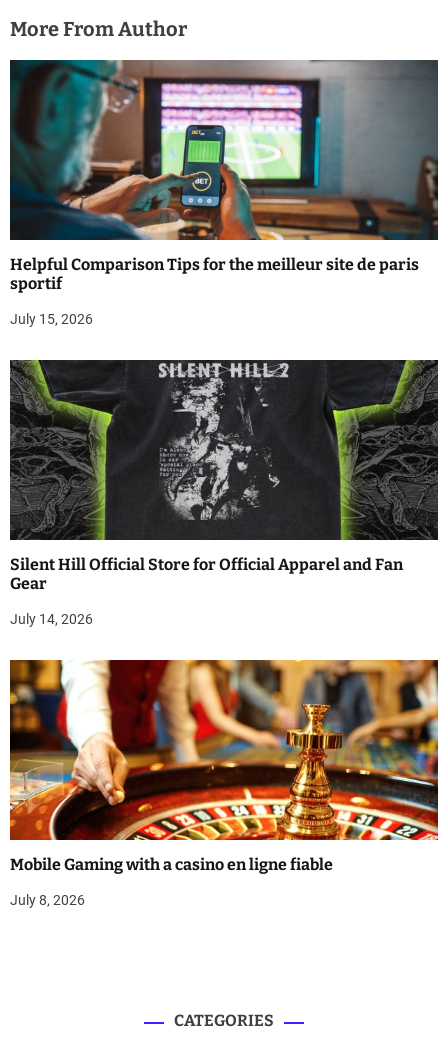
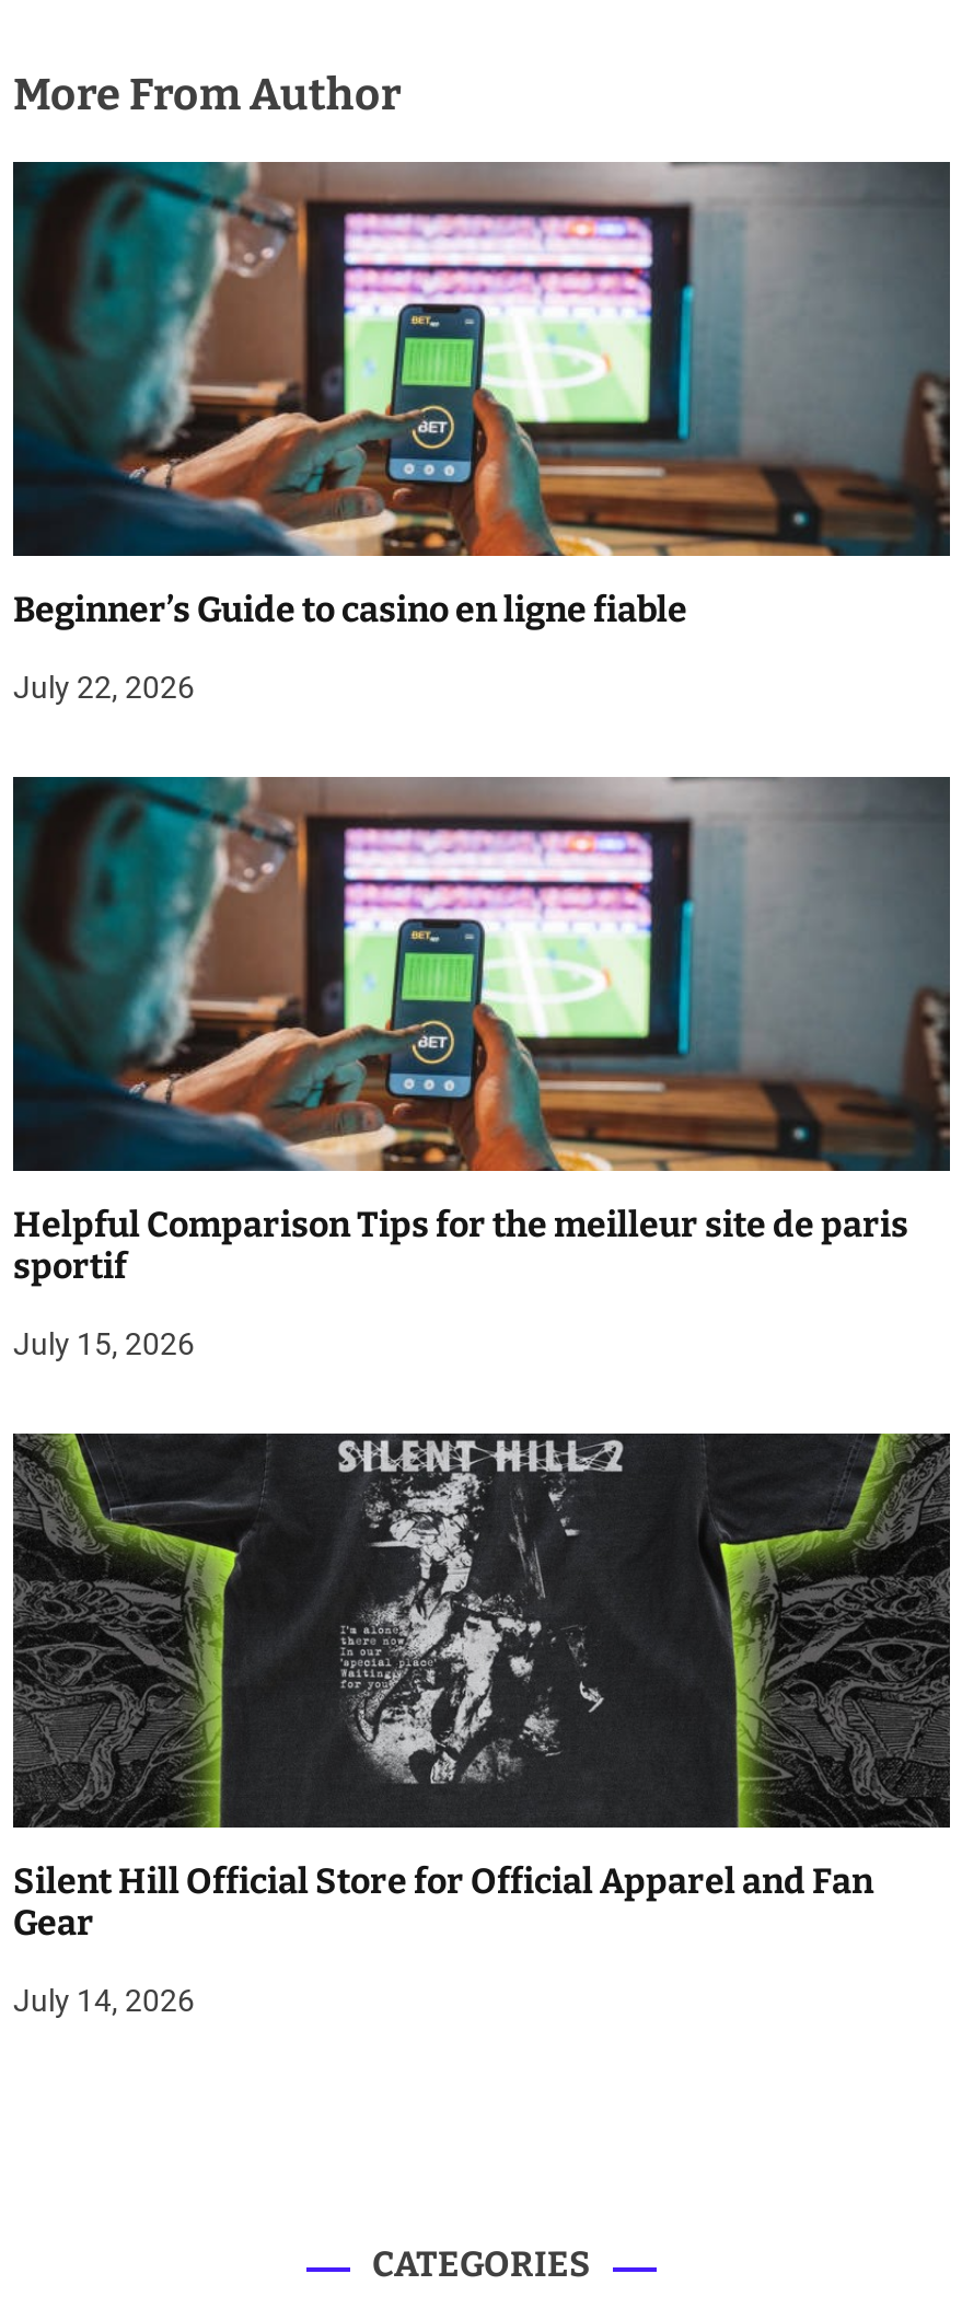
+ Beginner’s Guide to casino en ligne fiable
+ July 22, 2026

moved down: [image] | Helpful Comparison Tips for the meilleur site de paris | sportif | July 15, 2026 | Silent Hill Official Store for Official Apparel and Fan | Gear | July 14, 2026

- [image]
- Mobile Gaming with a casino en ligne fiable
- July 8, 2026
